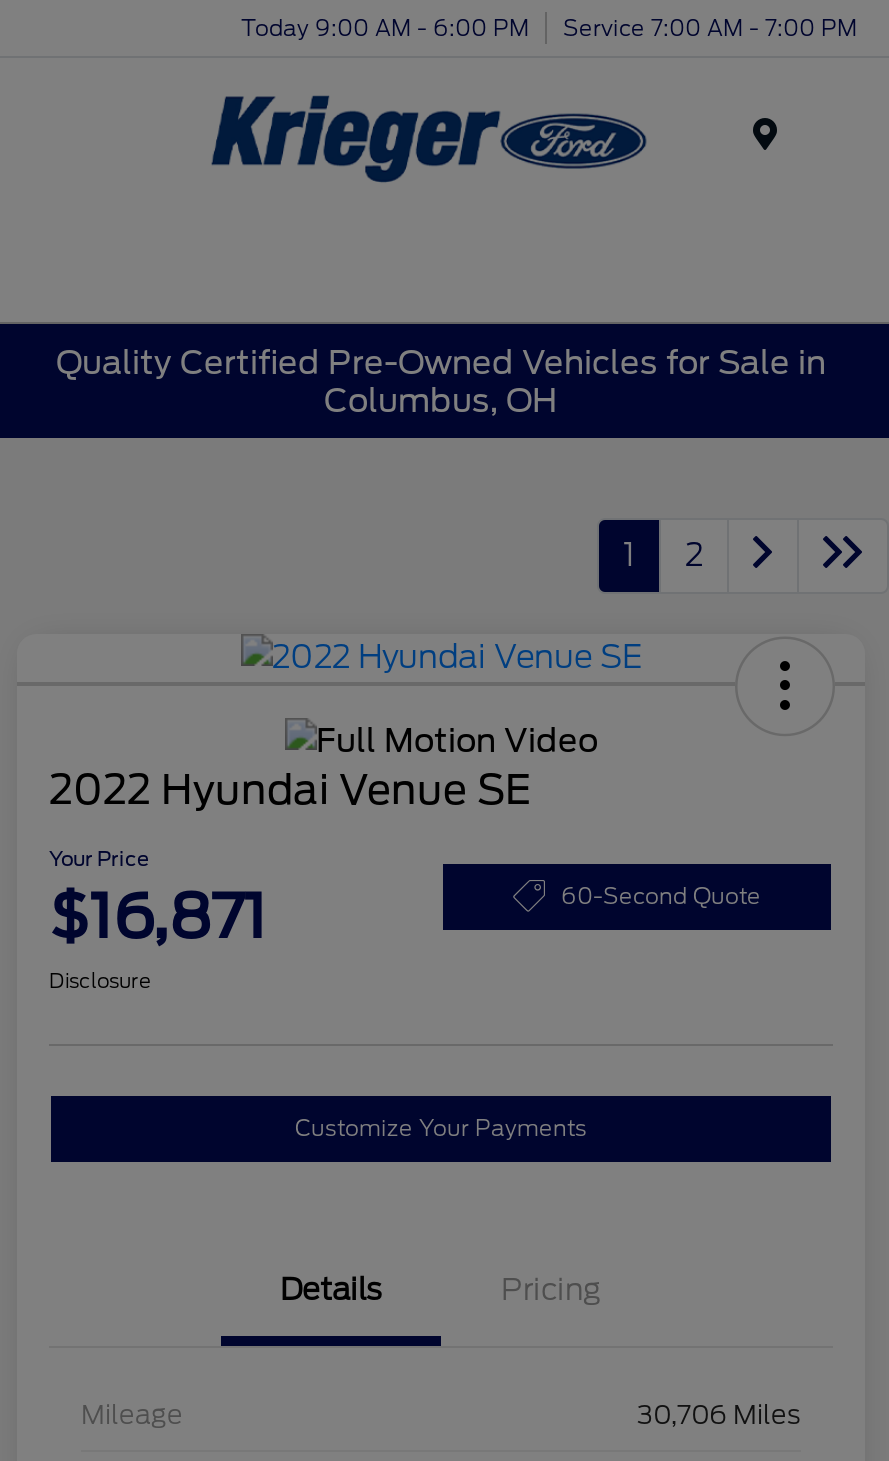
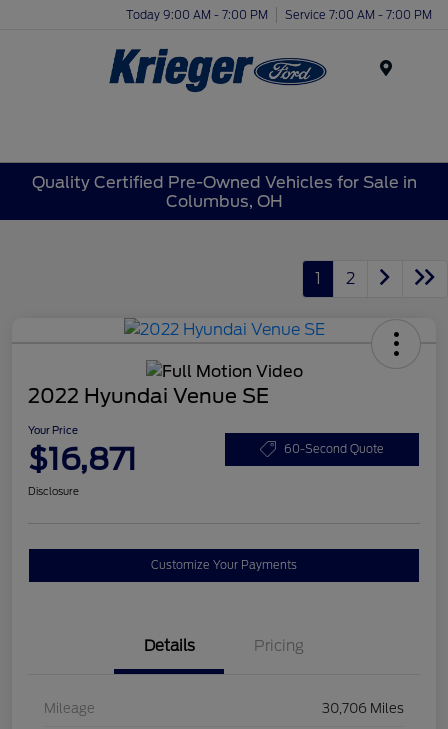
- Today 9:00 AM - 6:00 PM Service 7:00 AM - 7:00 PM
+ Today 9:00 AM - 7:00 PM Service 7:00 AM - 7:00 PM
